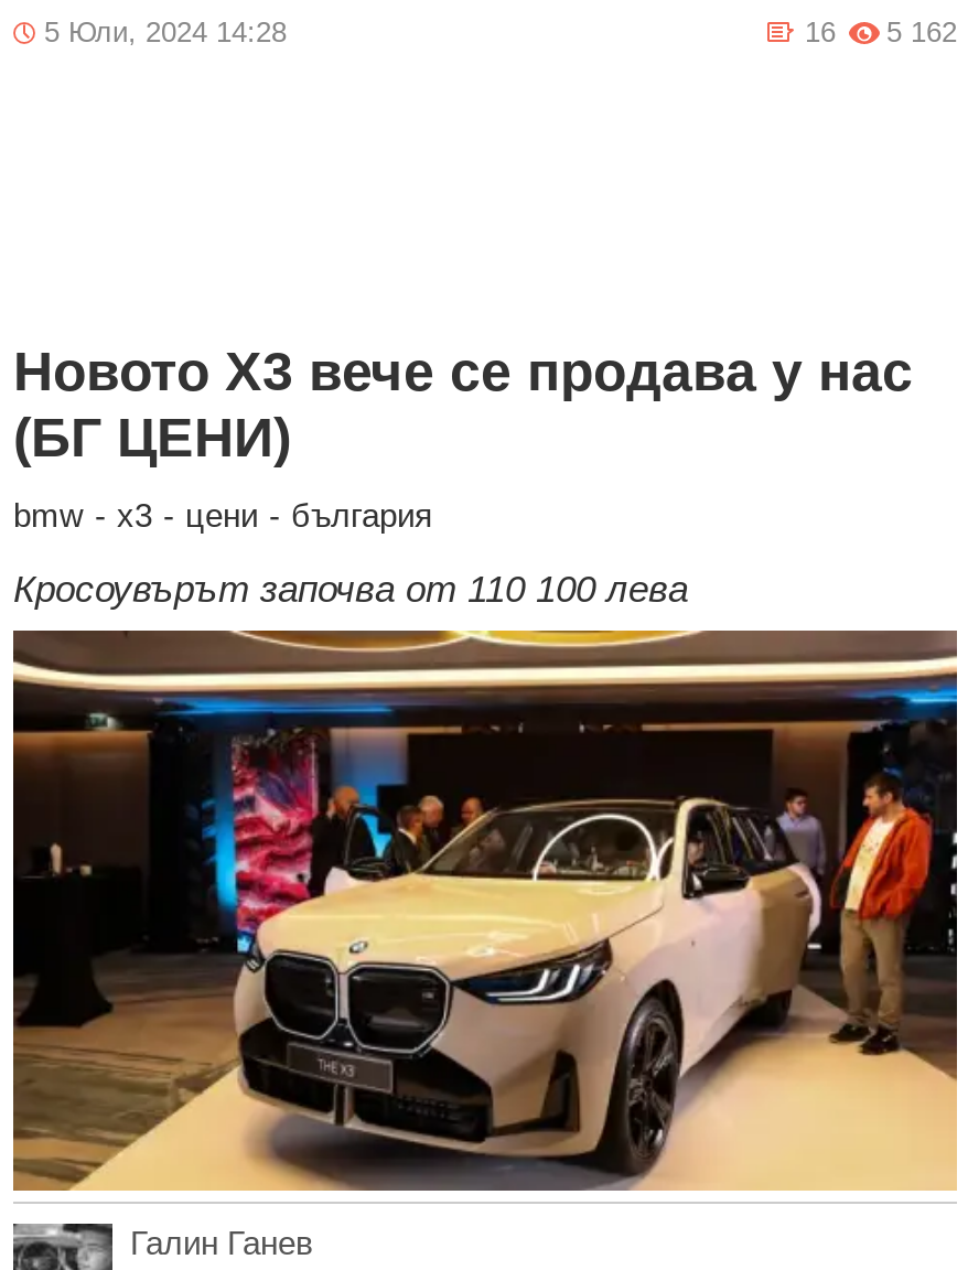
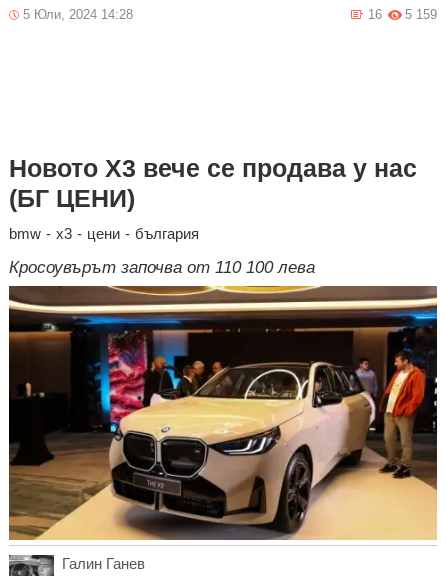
- 16 5 162
+ 16 5 159
